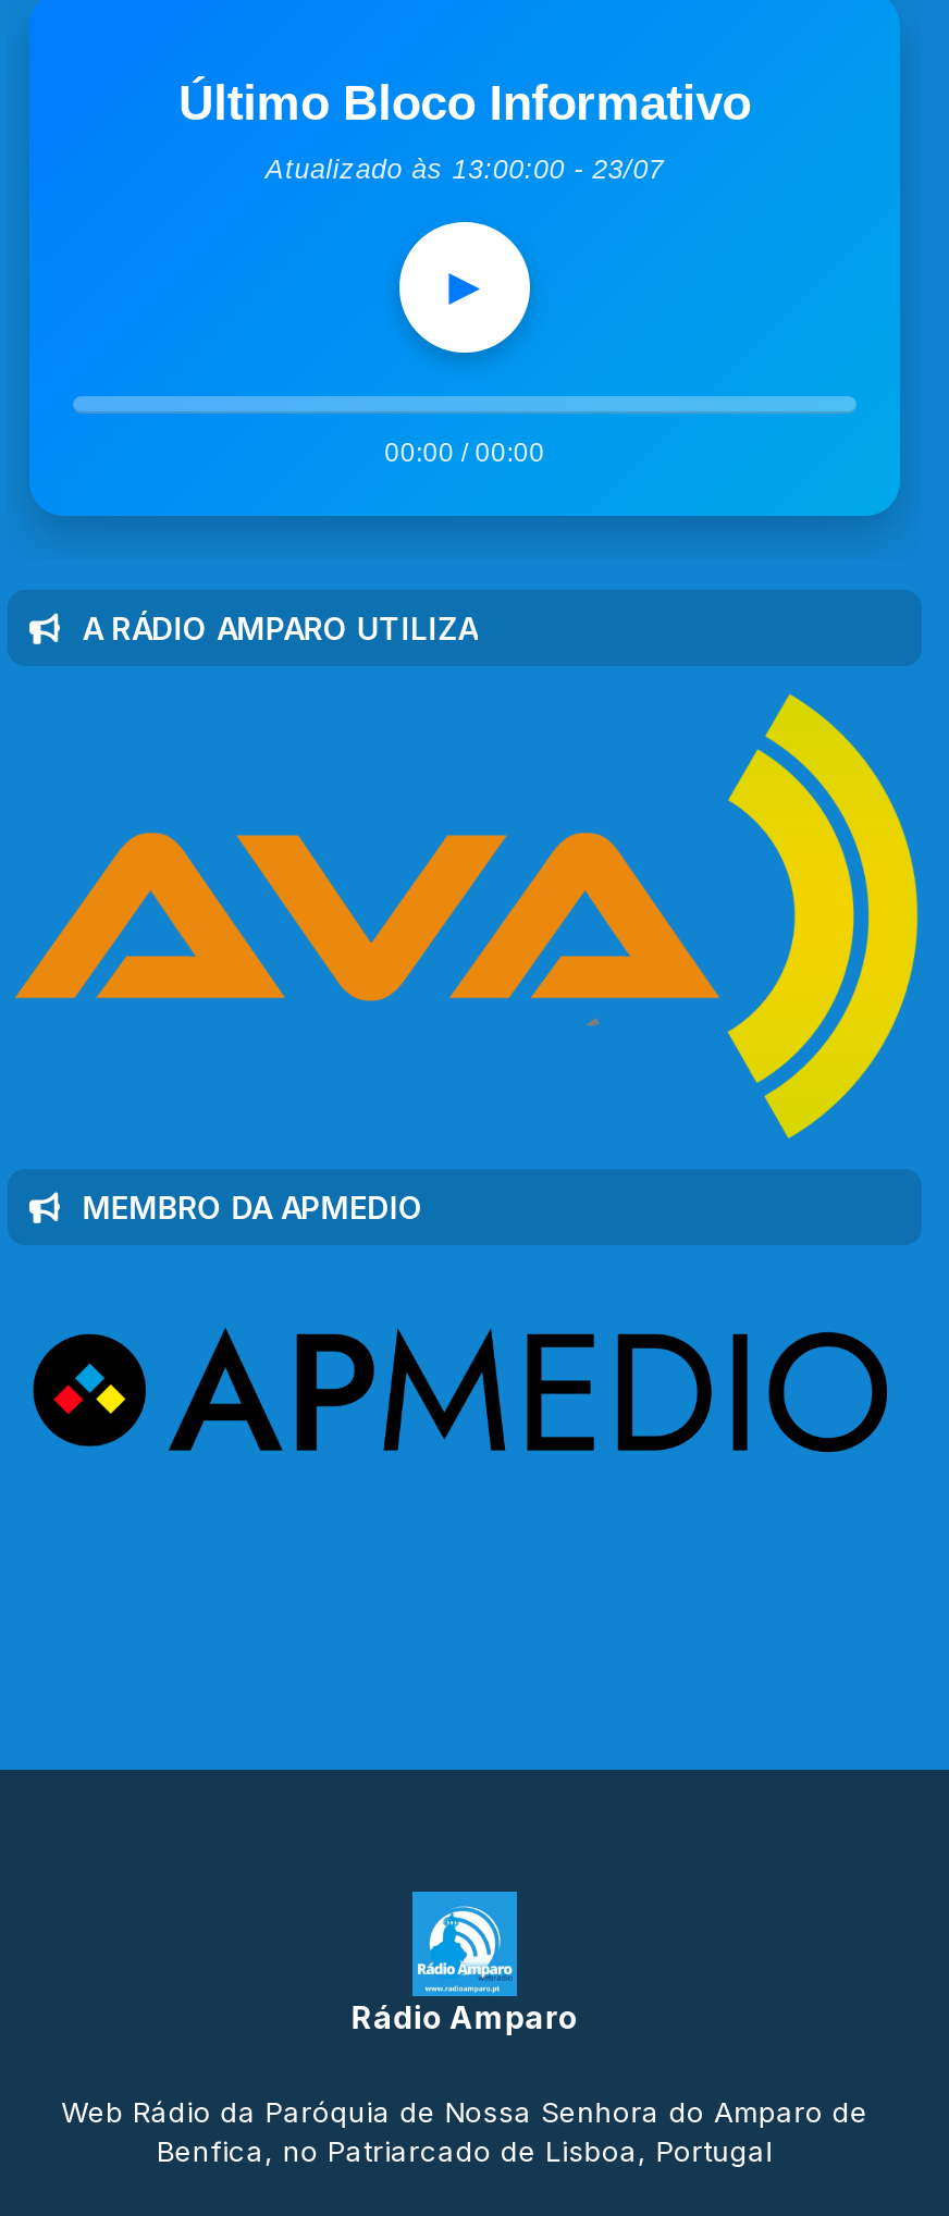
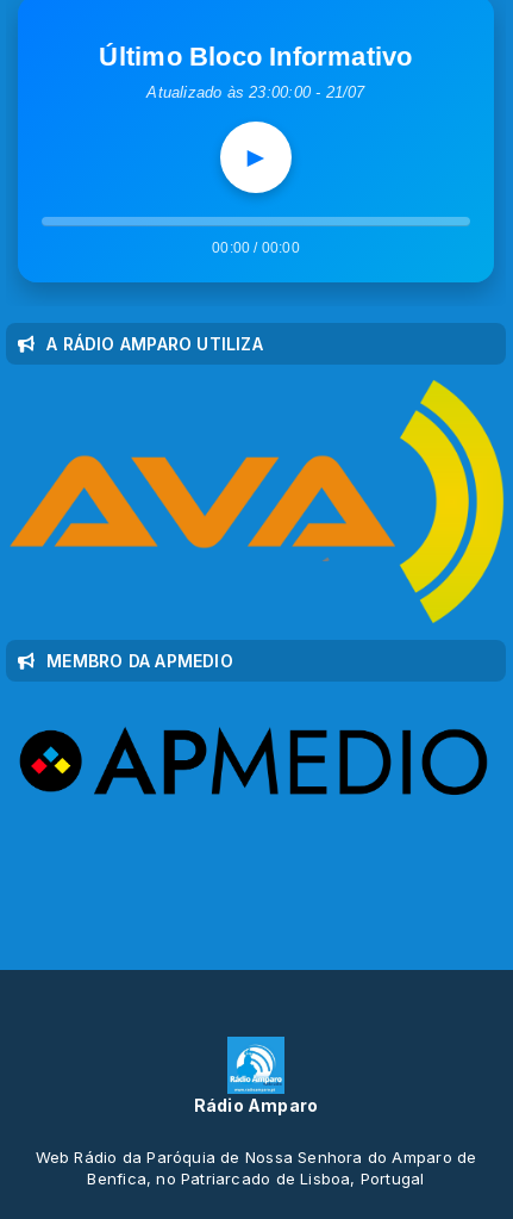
- Atualizado às 13:00:00 - 23/07
+ Atualizado às 23:00:00 - 21/07
